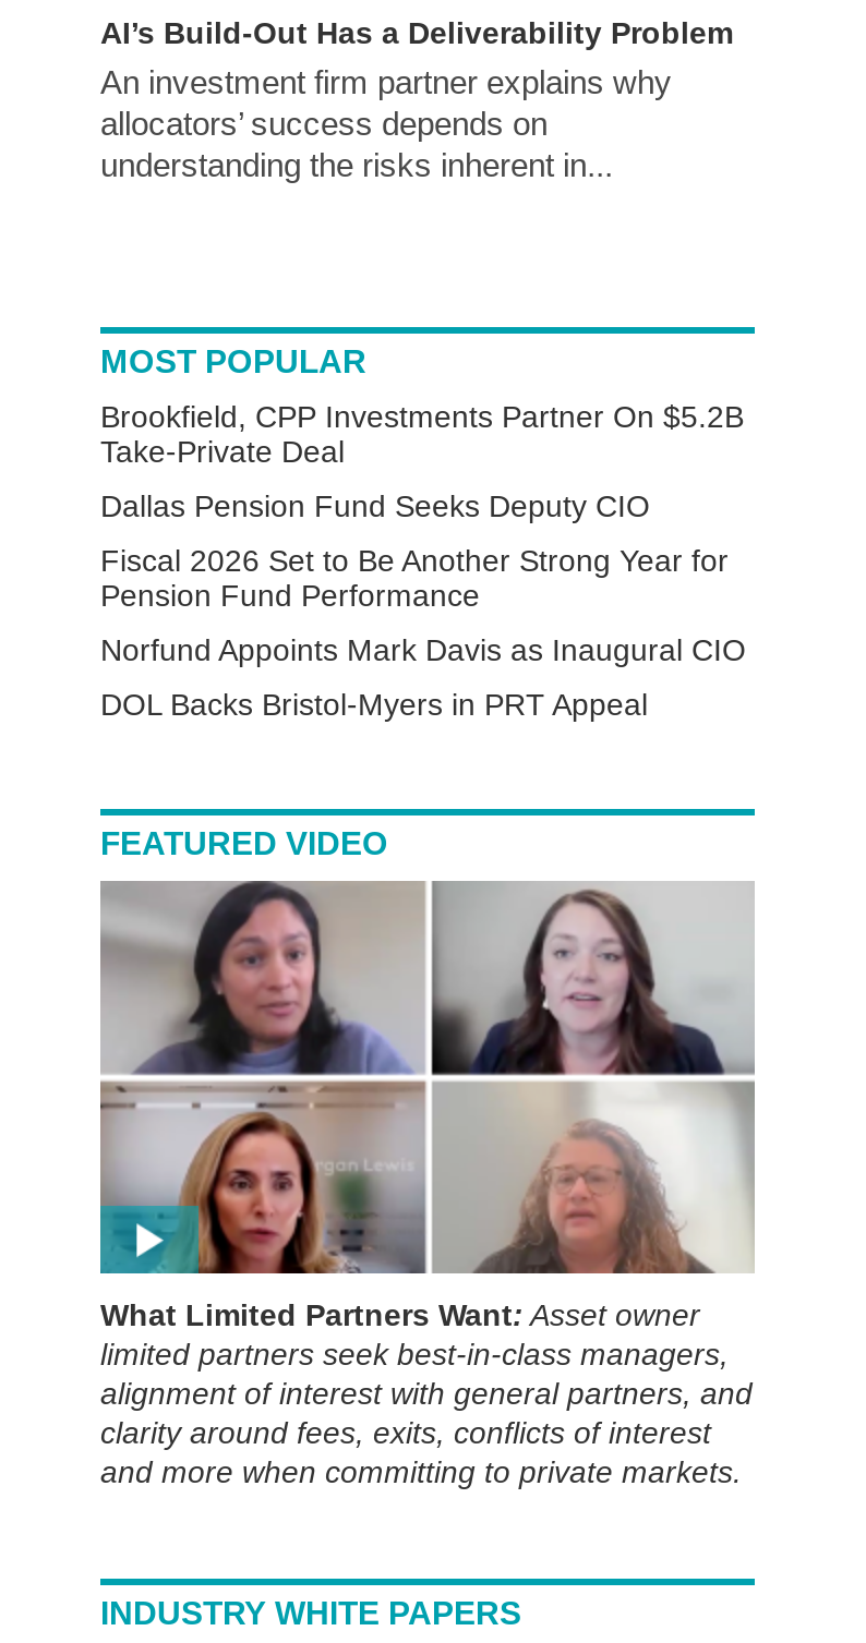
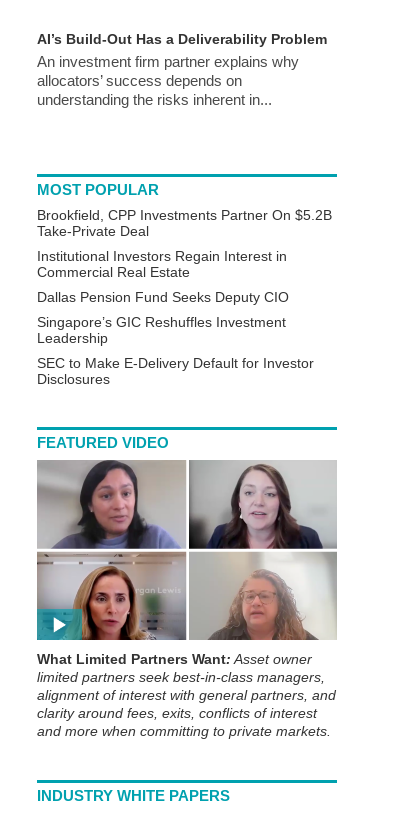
+ Institutional Investors Regain Interest in
+ Commercial Real Estate

- Fiscal 2026 Set to Be Another Strong Year for
- Pension Fund Performance
- Norfund Appoints Mark Davis as Inaugural CIO
- DOL Backs Bristol-Myers in PRT Appeal
+ Singapore’s GIC Reshuffles Investment
+ Leadership
+ SEC to Make E-Delivery Default for Investor
+ Disclosures
